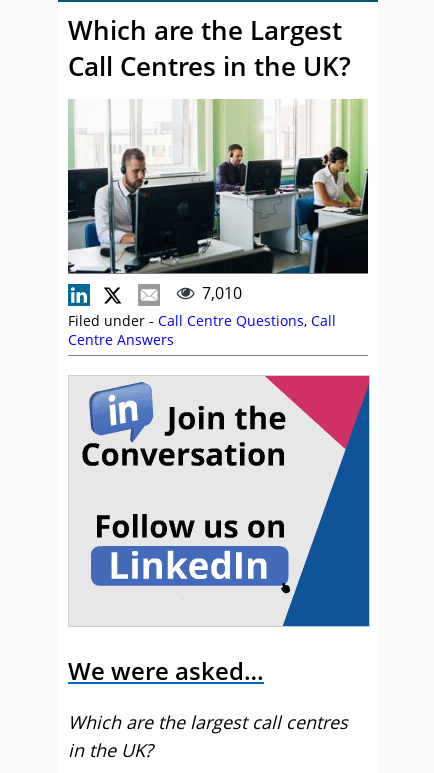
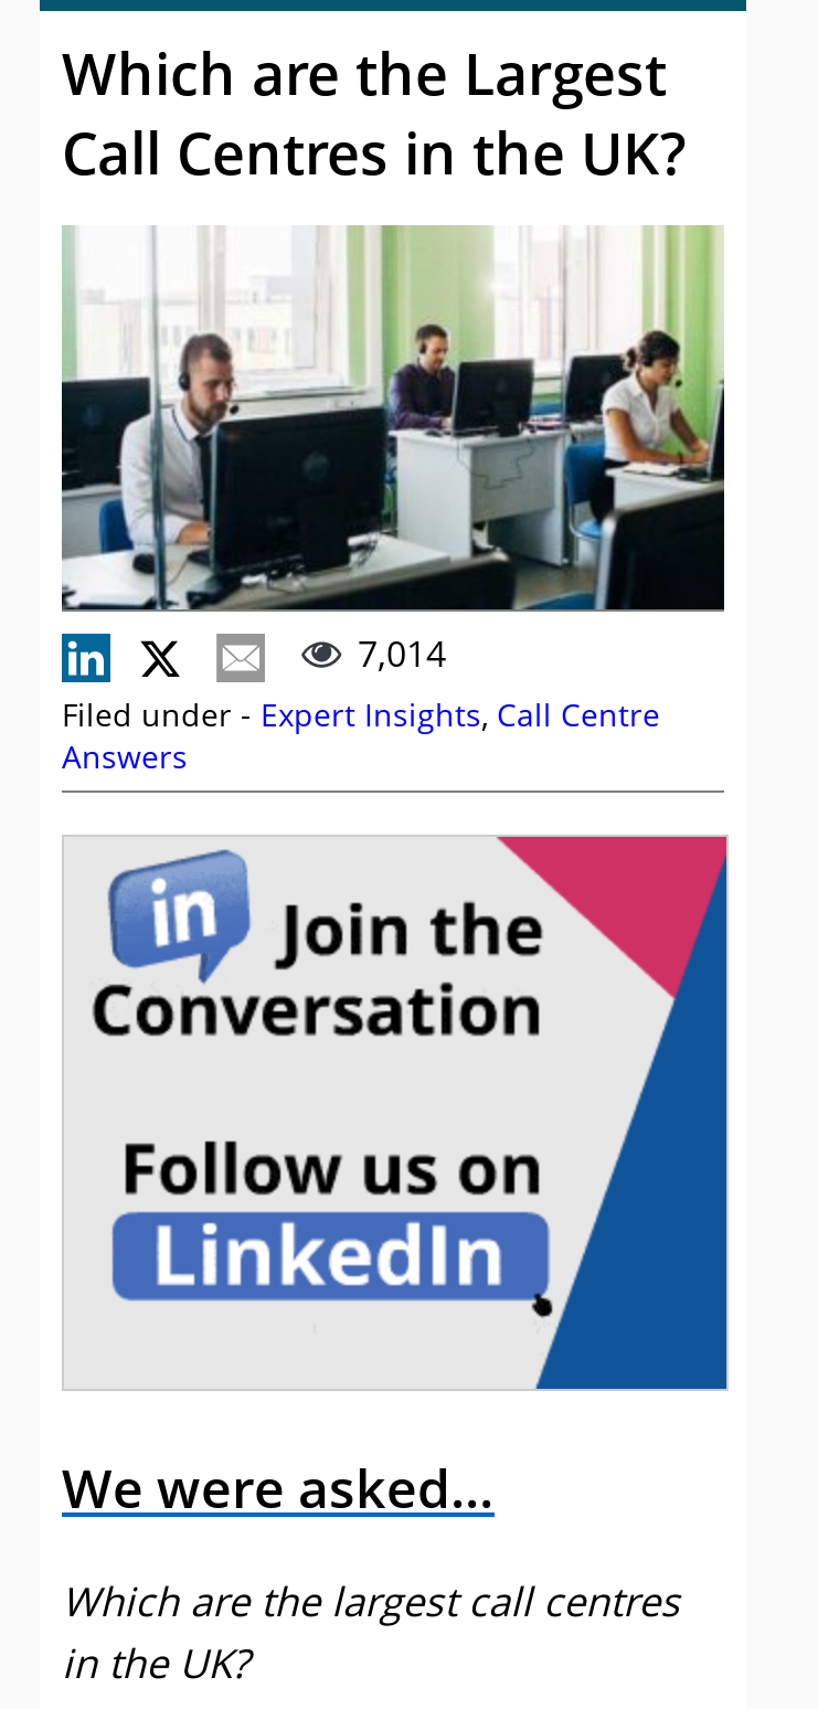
- 7,010
- Filed under - Call Centre Questions, Call
- Centre Answers
+ 7,014
+ Filed under - Expert Insights, Call Centre
+ Answers
